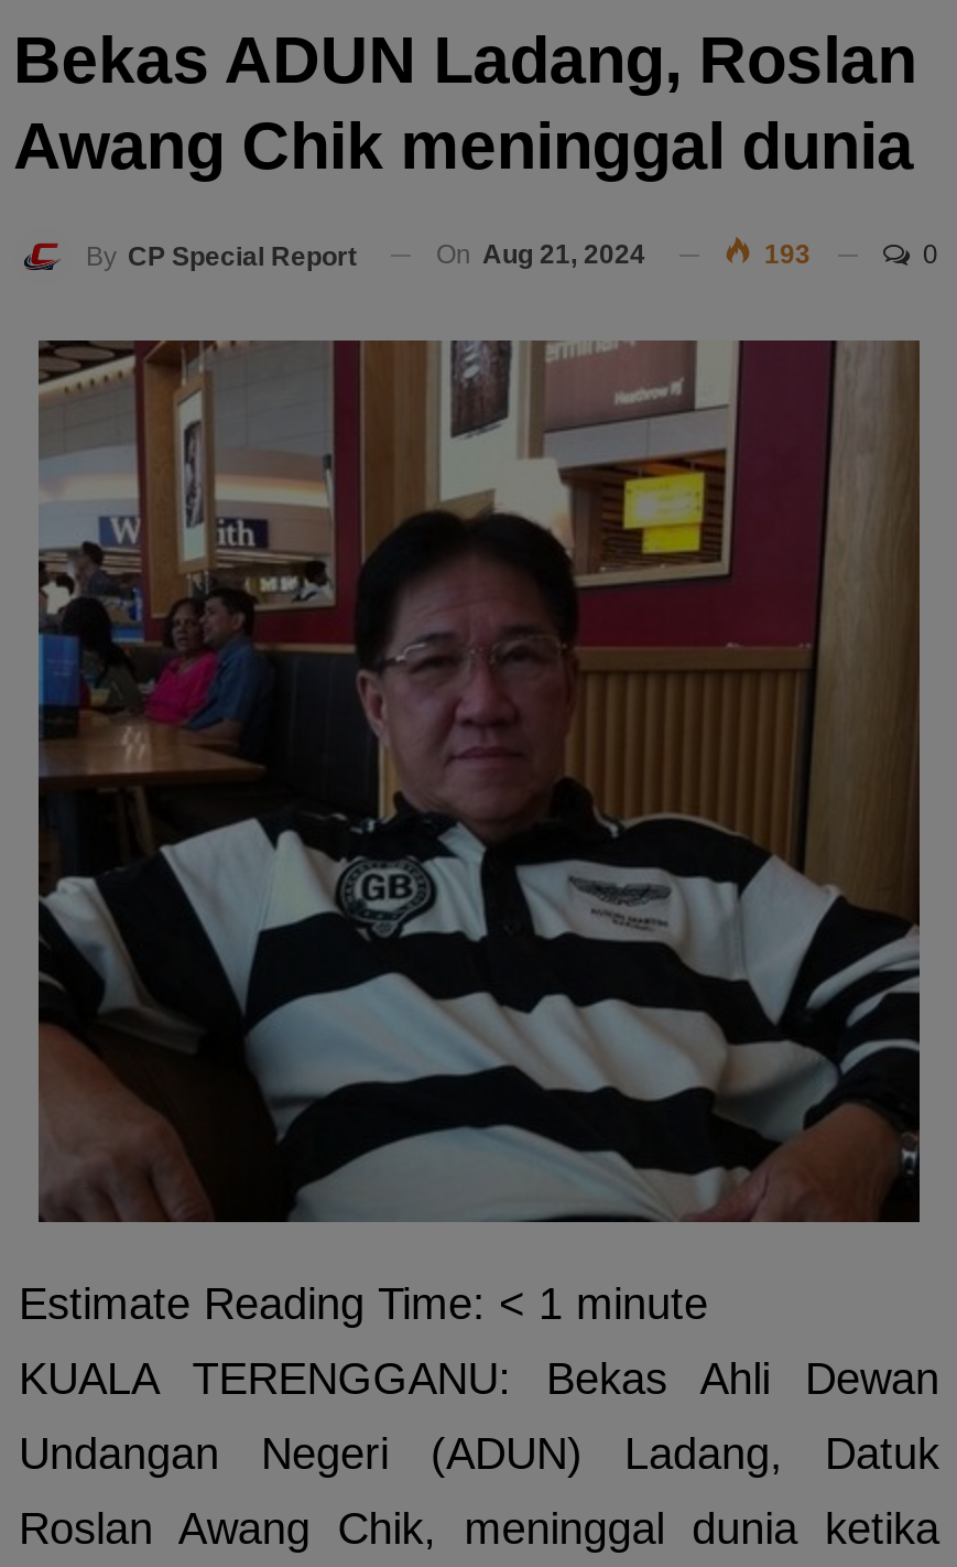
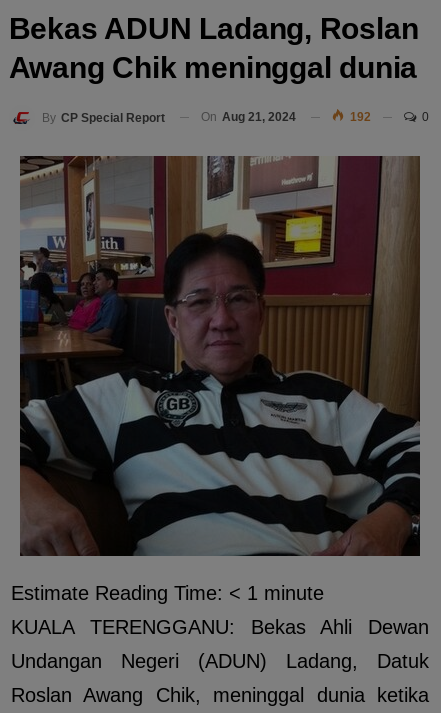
- 193
+ 192
